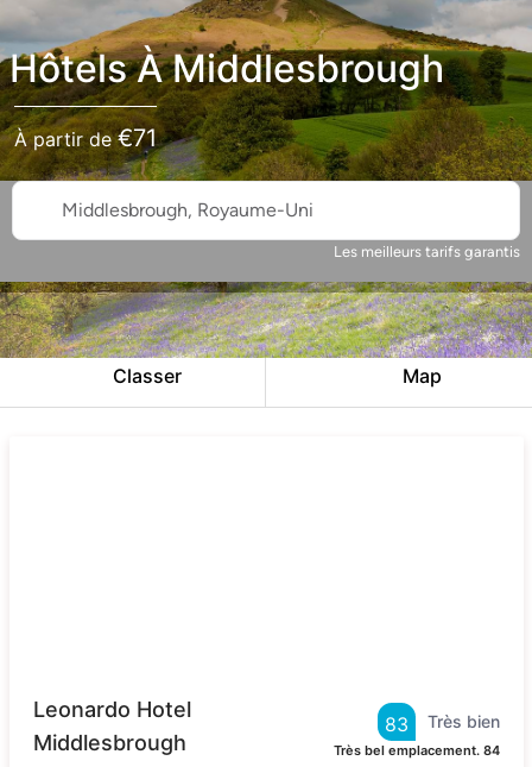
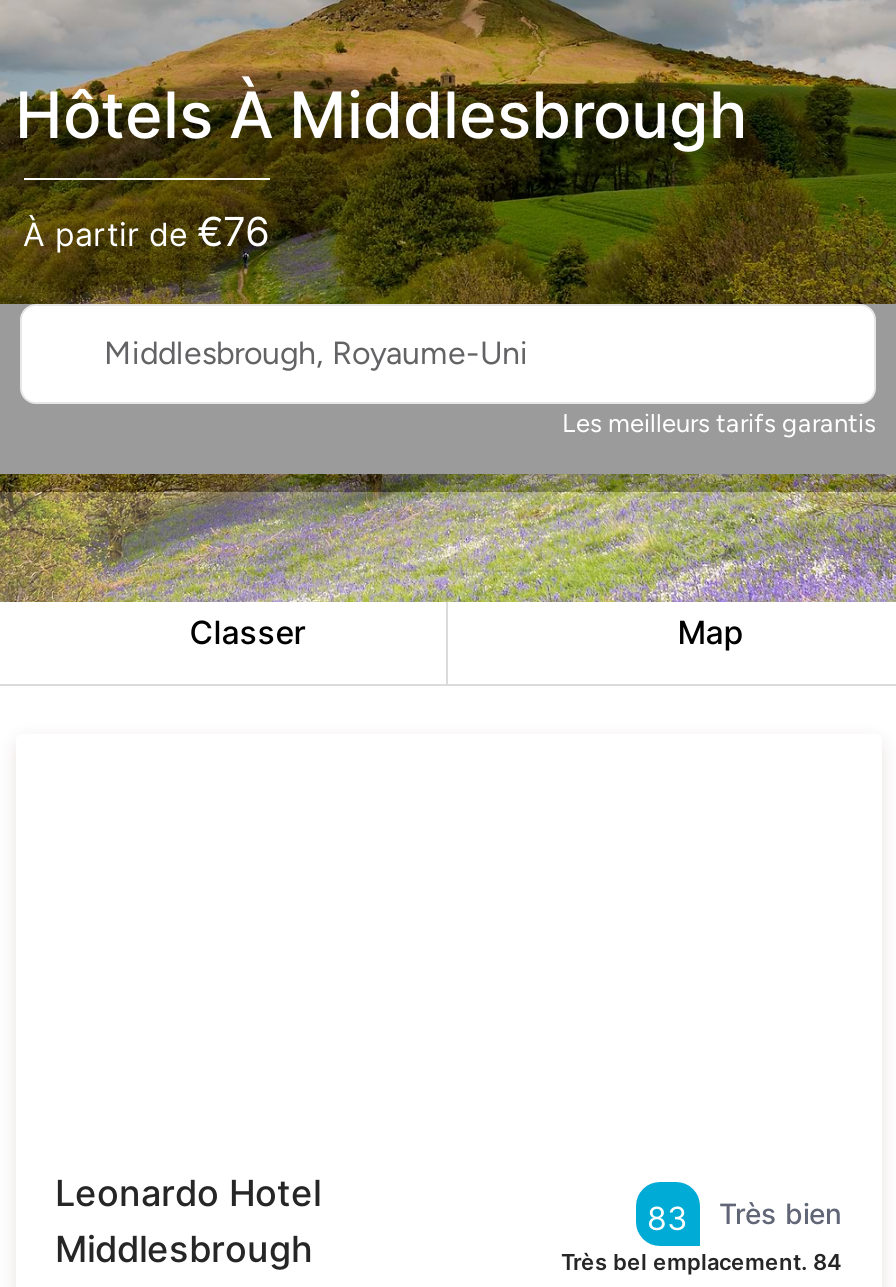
- À partir de €71
+ À partir de €76
